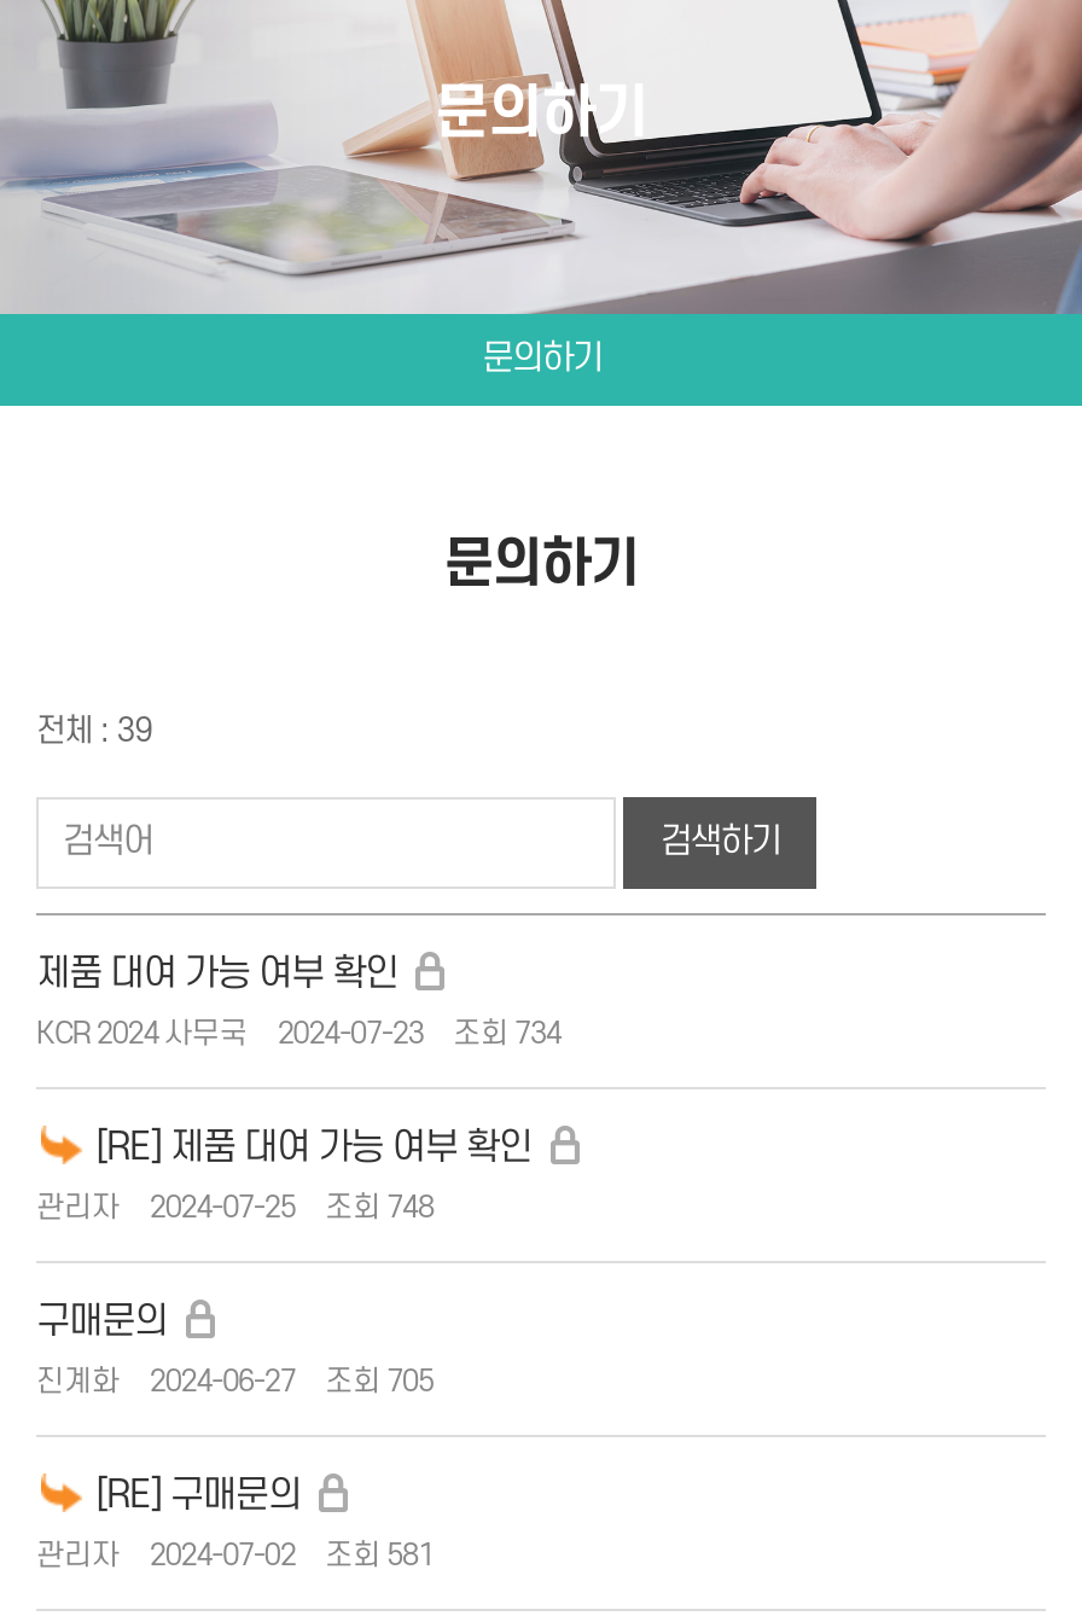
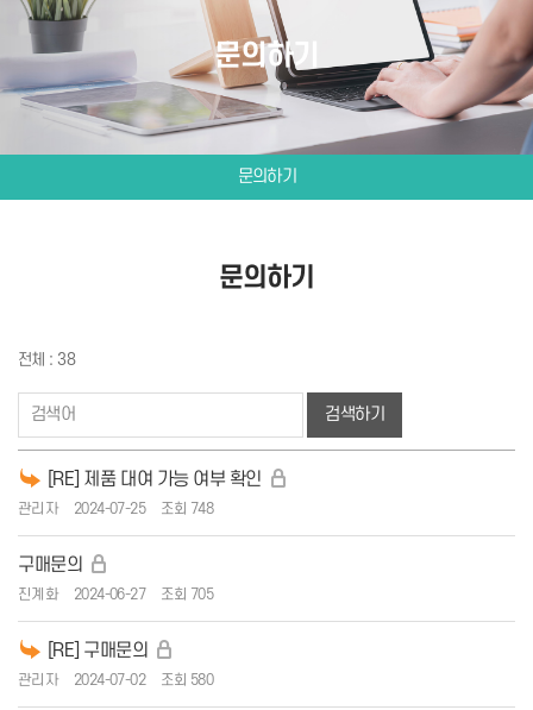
- 전체 : 39
+ 전체 : 38

- 제품 대여 가능 여부 확인
- KCR 2024 사무국
- 2024-07-23
- 조회 734

- 관리자 2024-07-02 조회 581
+ 관리자 2024-07-02 조회 580
